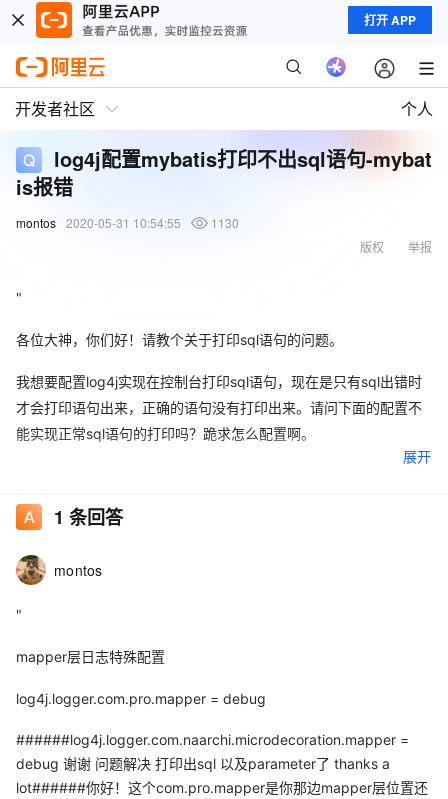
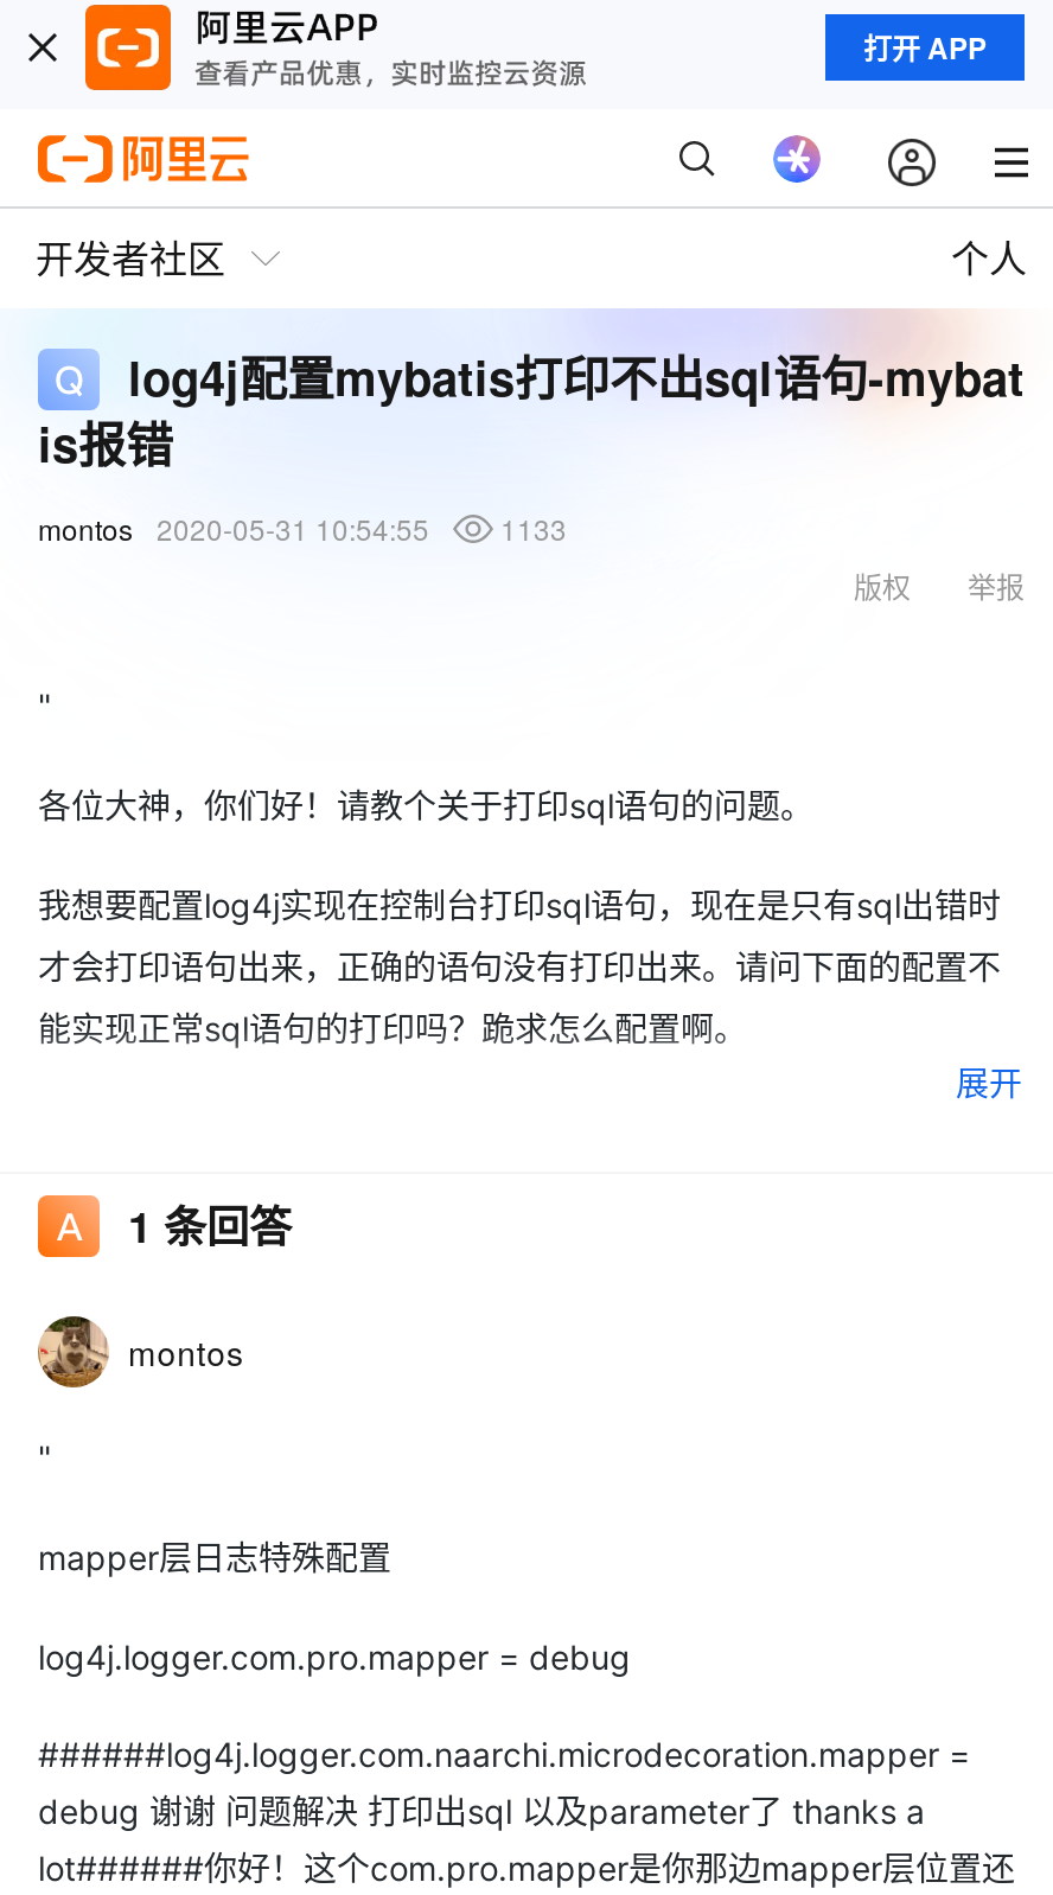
- montos 2020-05-31 10:54:55 1130
+ montos 2020-05-31 10:54:55 1133
